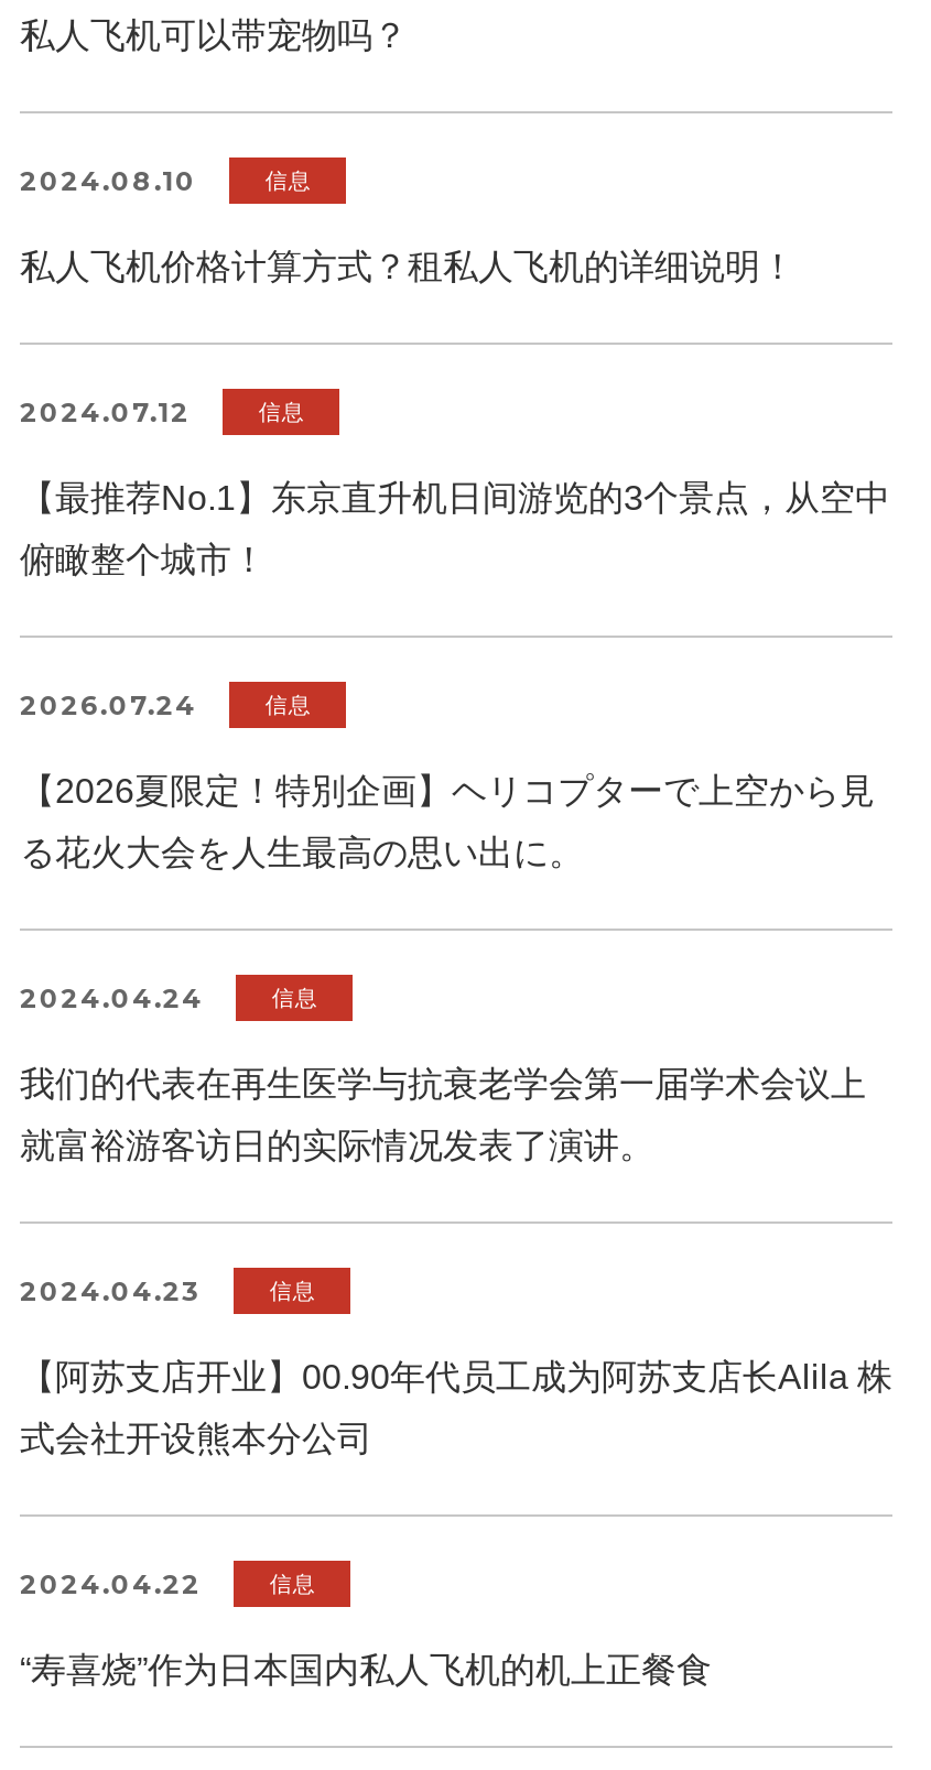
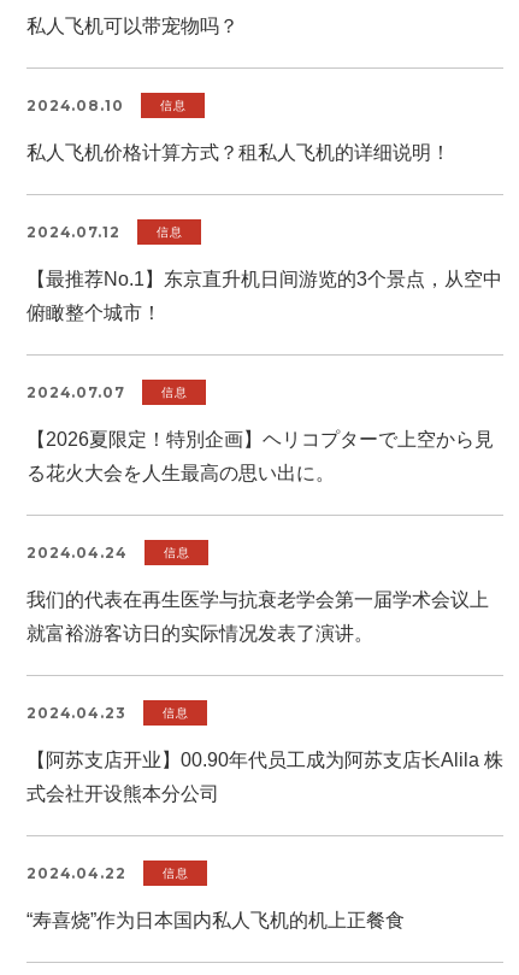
- 2026.07.24
+ 2024.07.07
